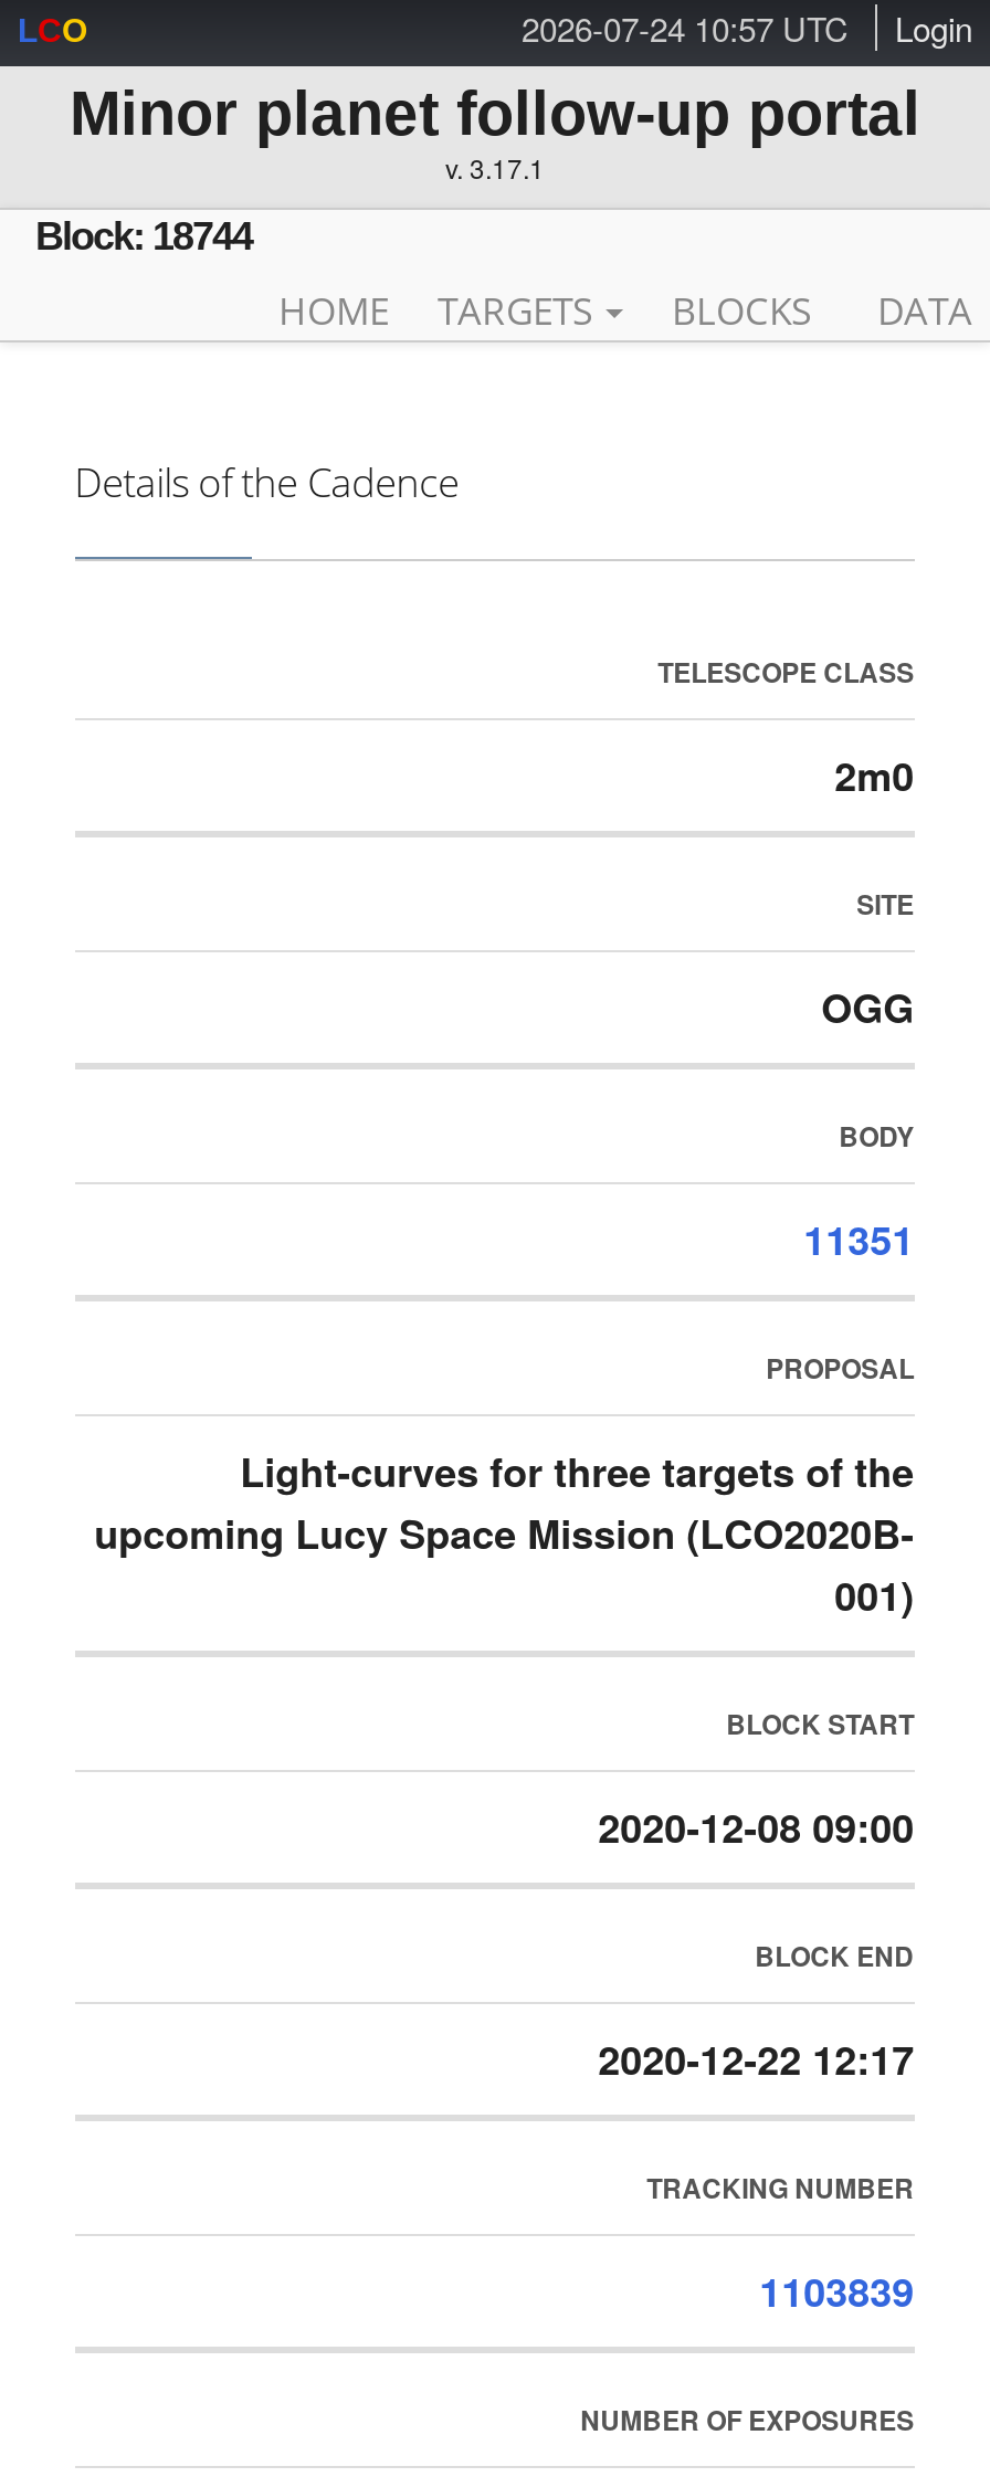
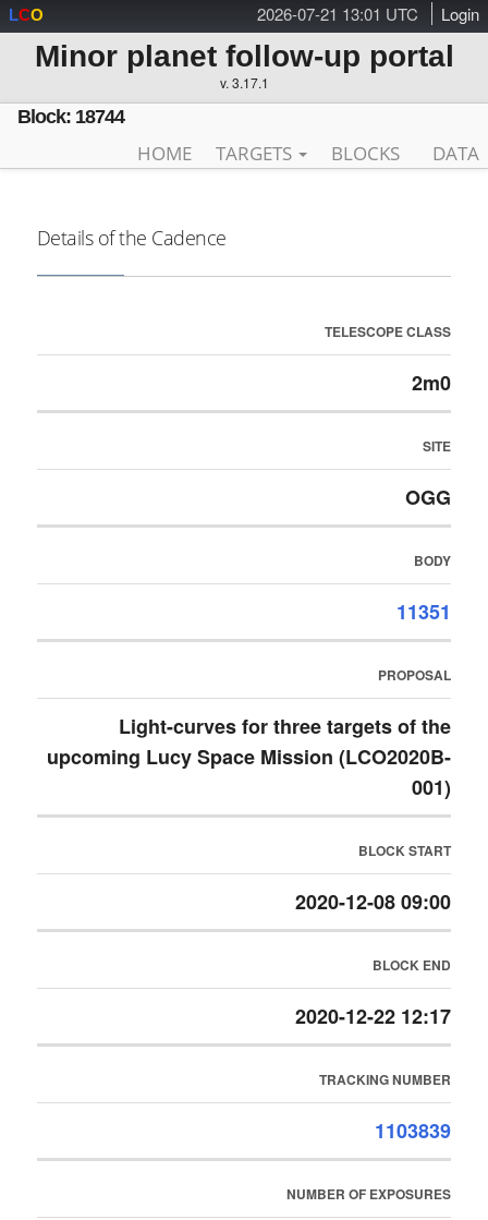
- 2026-07-24 10:57 UTC Login
+ 2026-07-21 13:01 UTC Login
